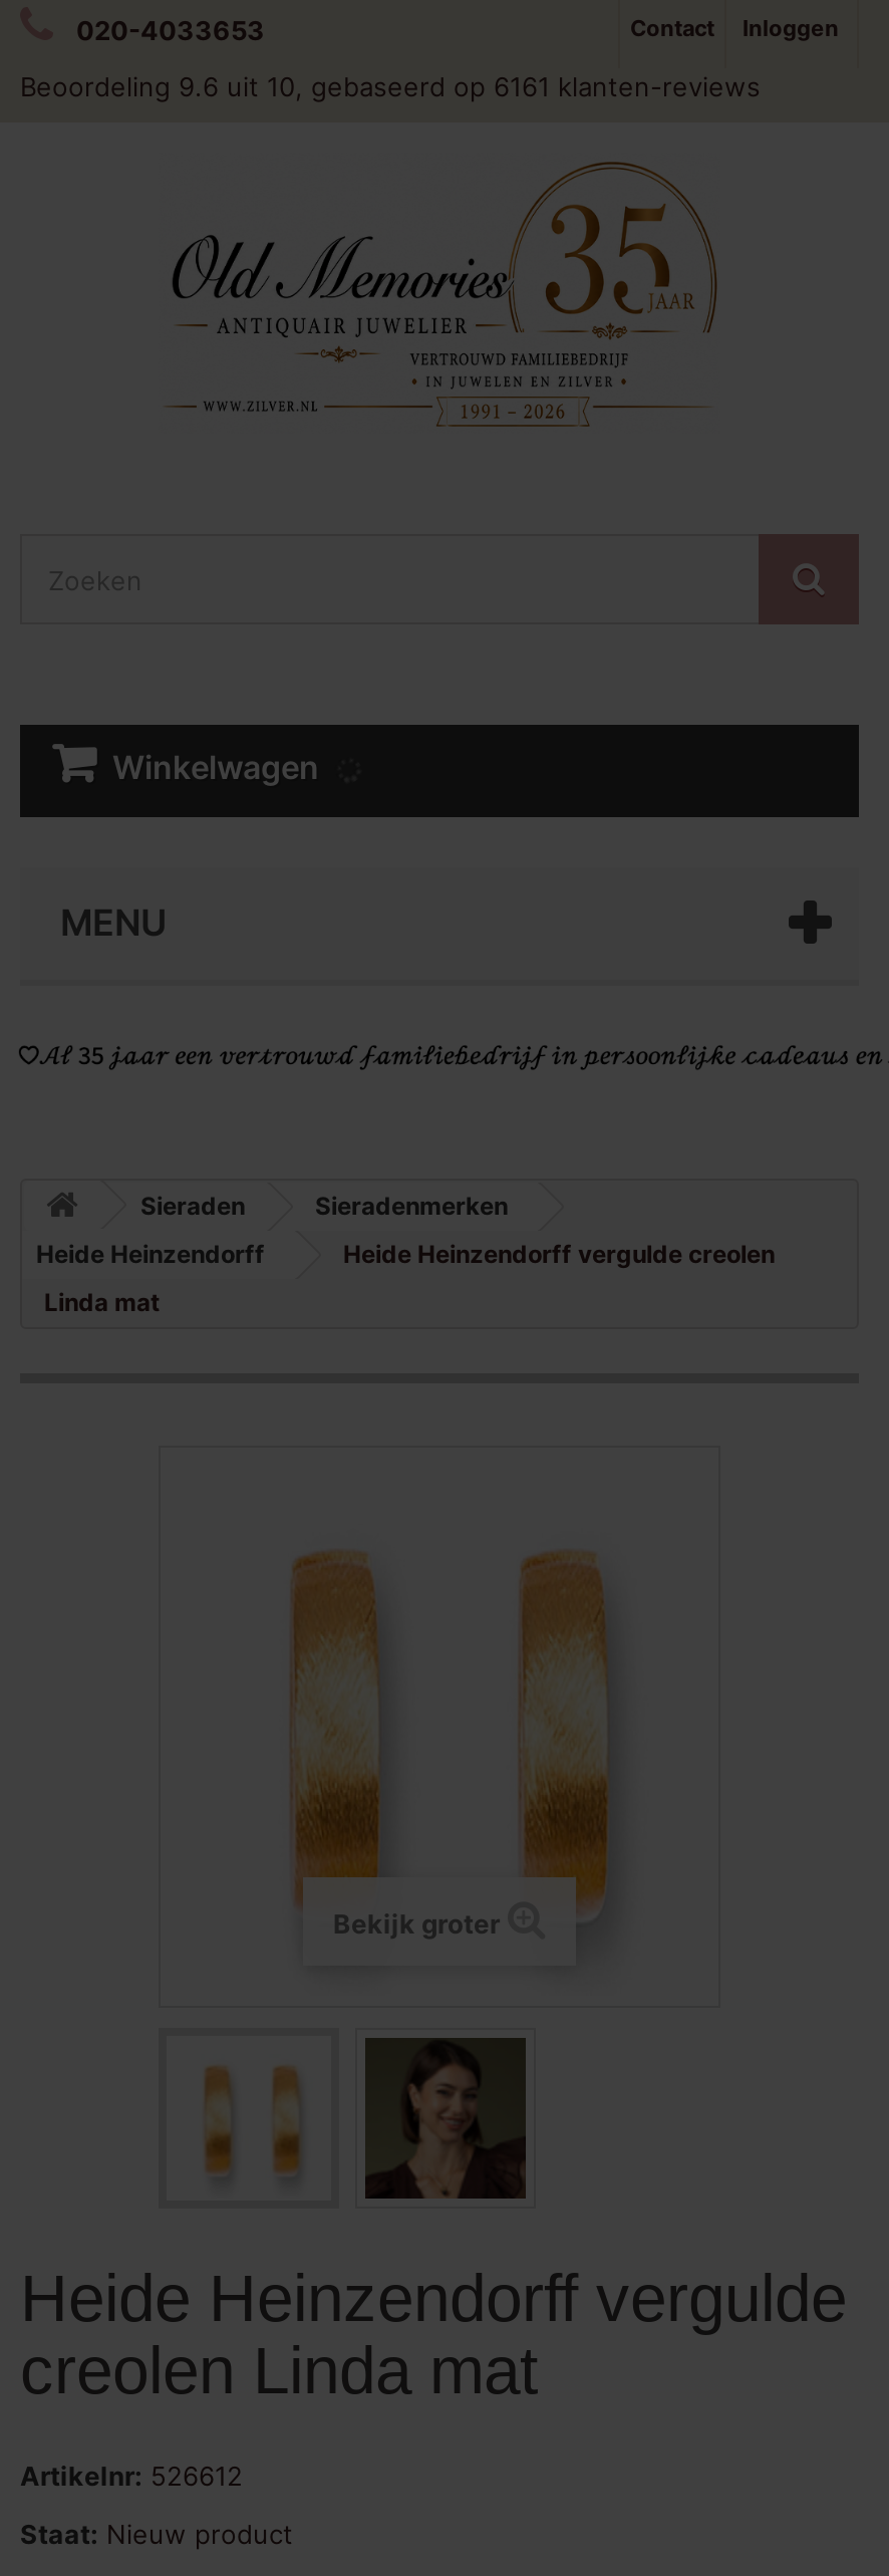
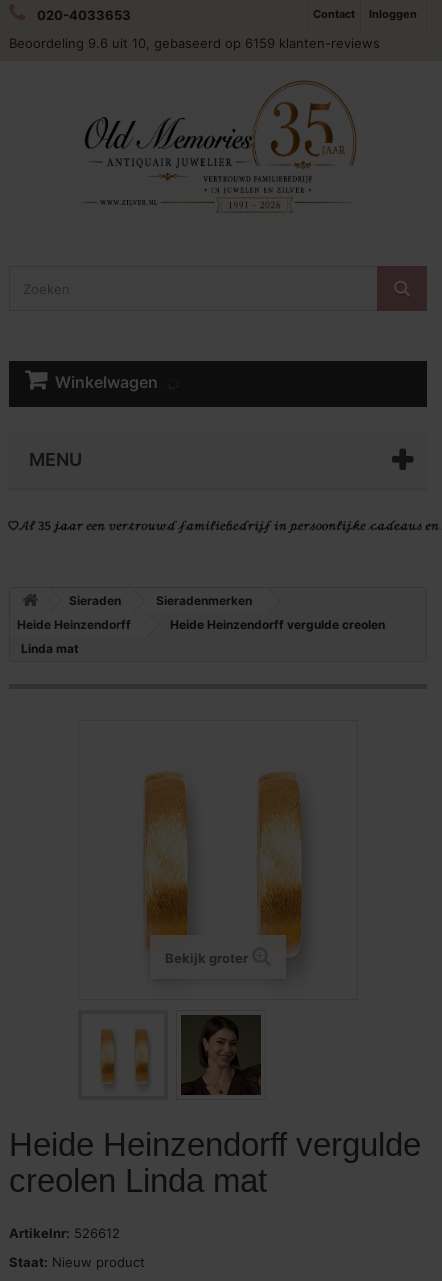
- Beoordeling 9.6 uit 10, gebaseerd op 6161 klanten-reviews
+ Beoordeling 9.6 uit 10, gebaseerd op 6159 klanten-reviews
